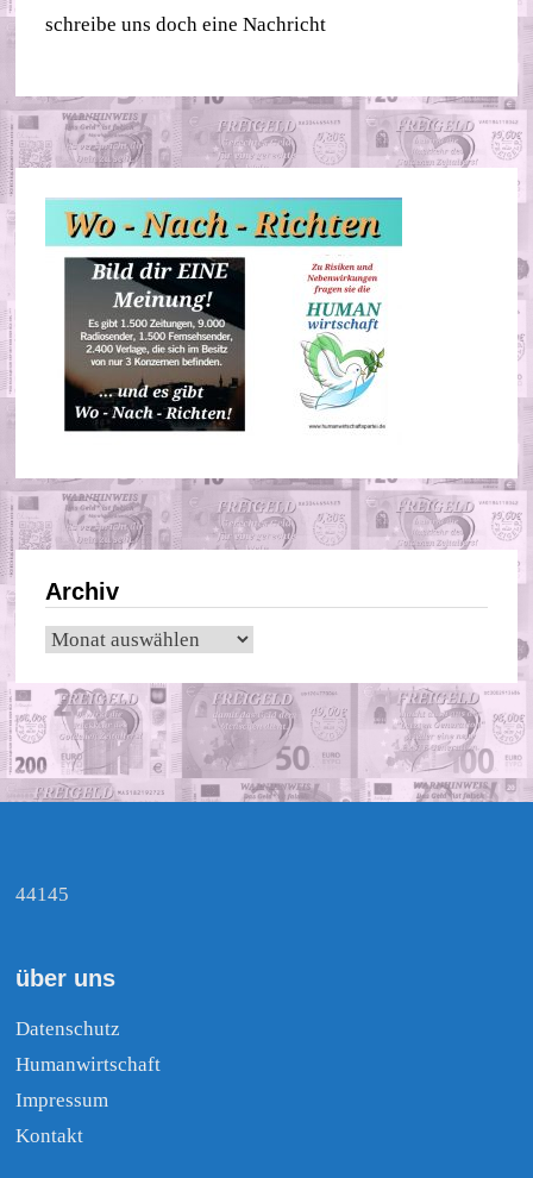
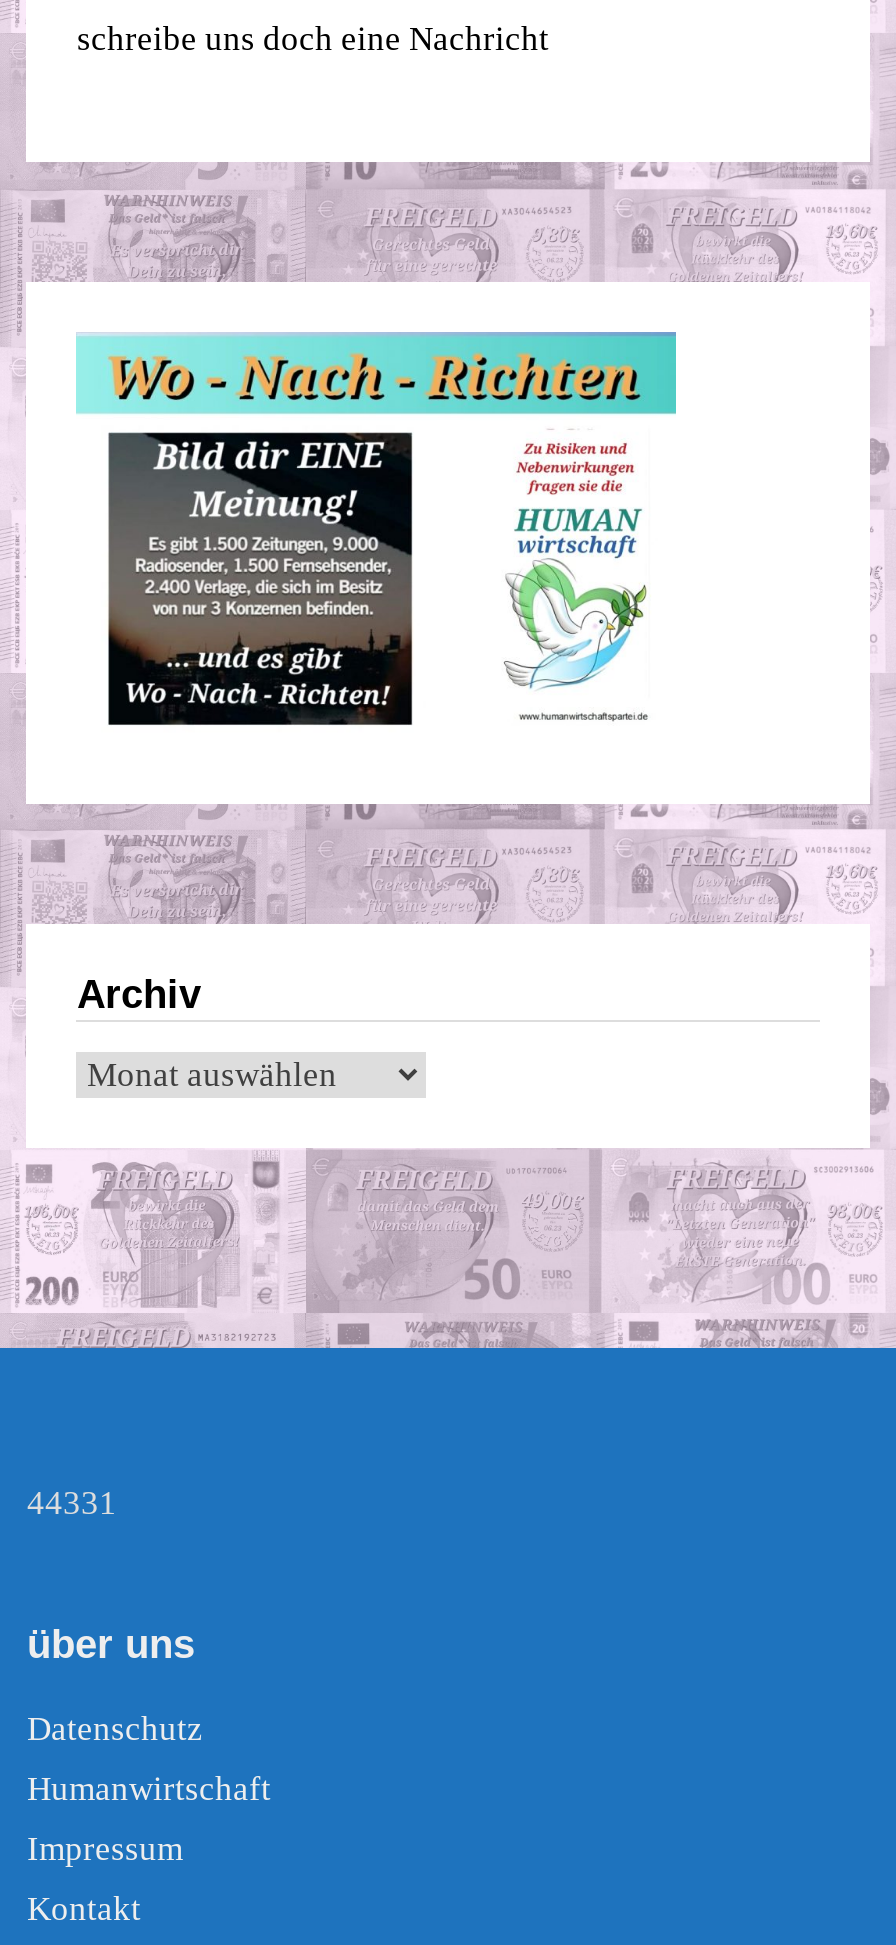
- 44145
+ 44331
